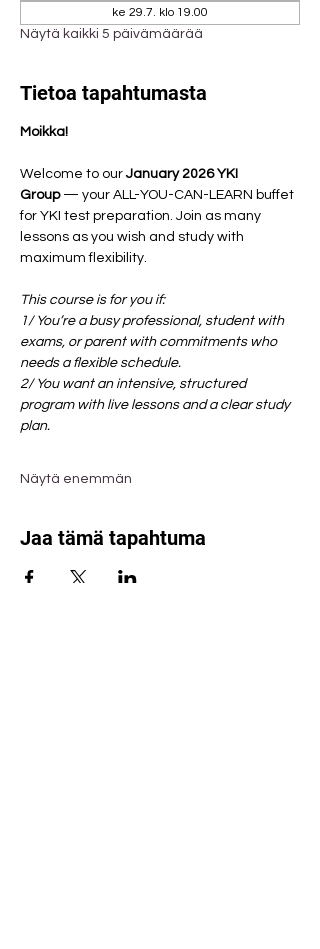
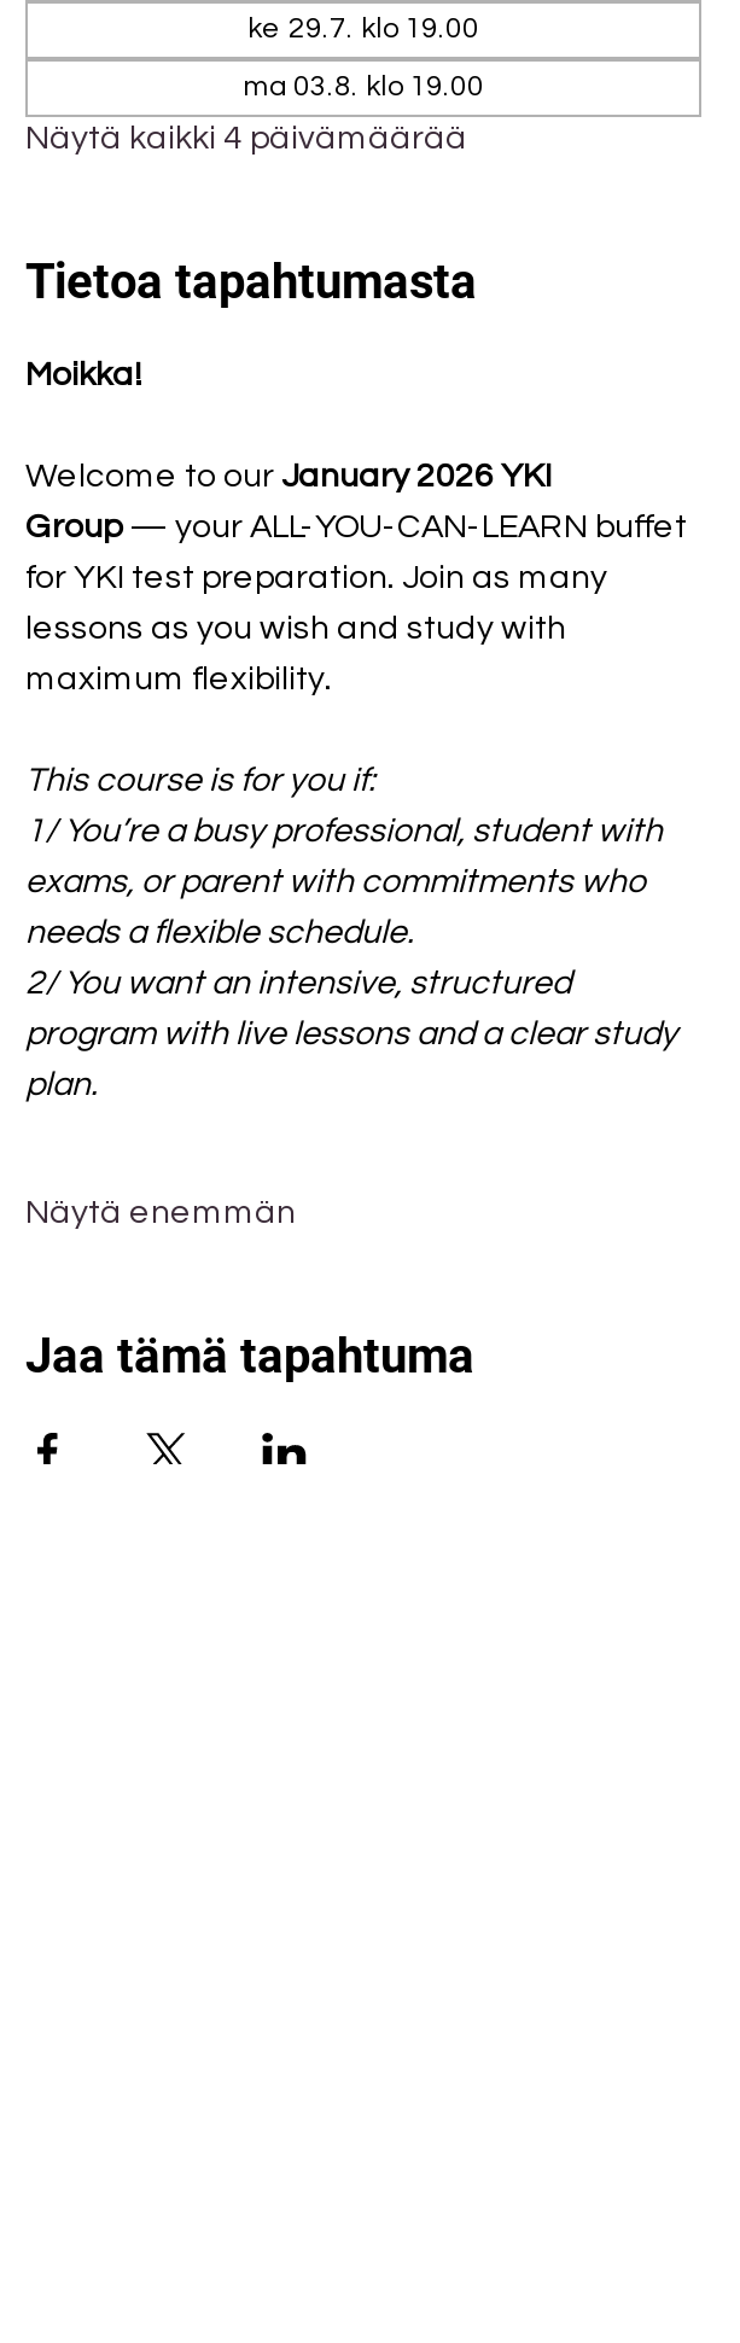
- Näytä kaikki 5 päivämäärää
+ ma 03.8. klo 19.00
+ Näytä kaikki 4 päivämäärää
